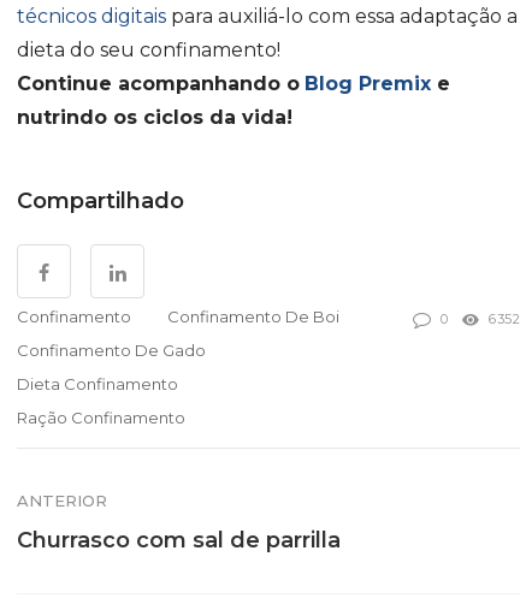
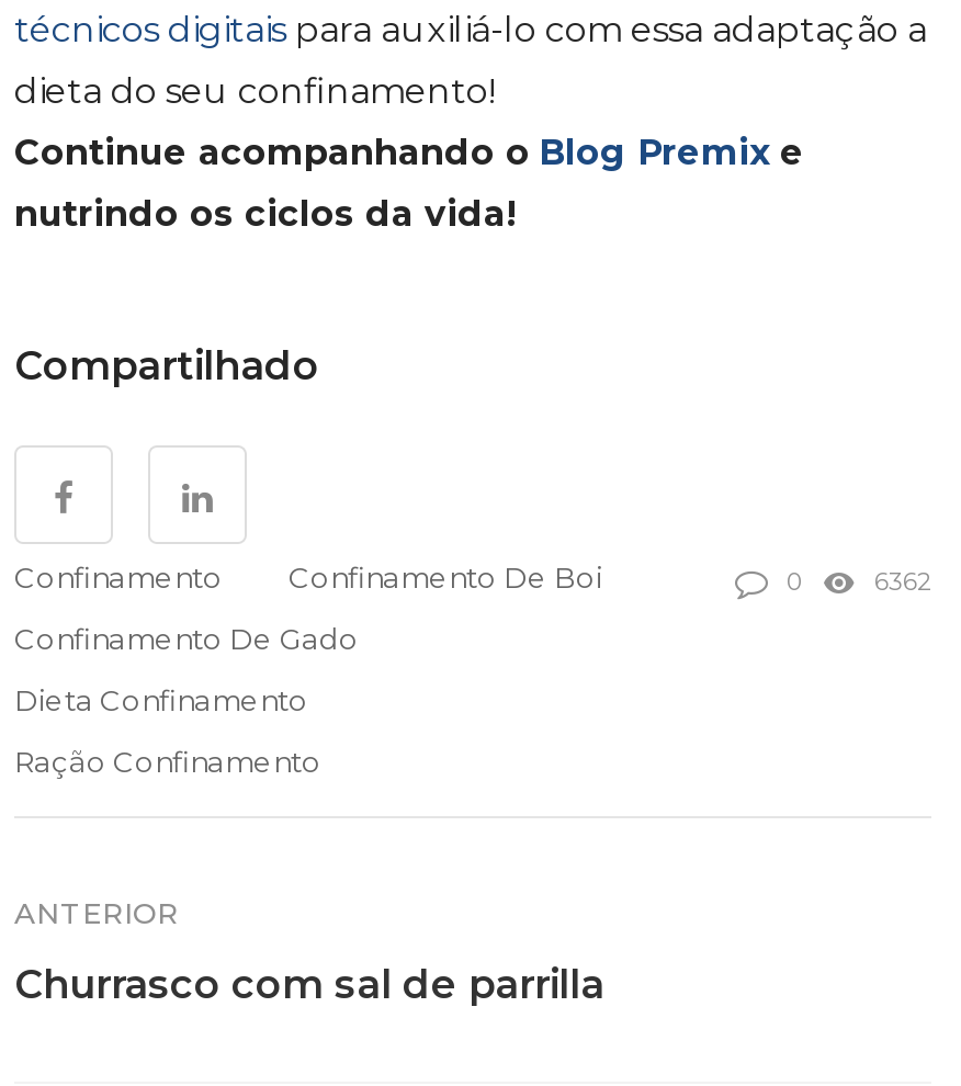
- 6352
+ 6362
